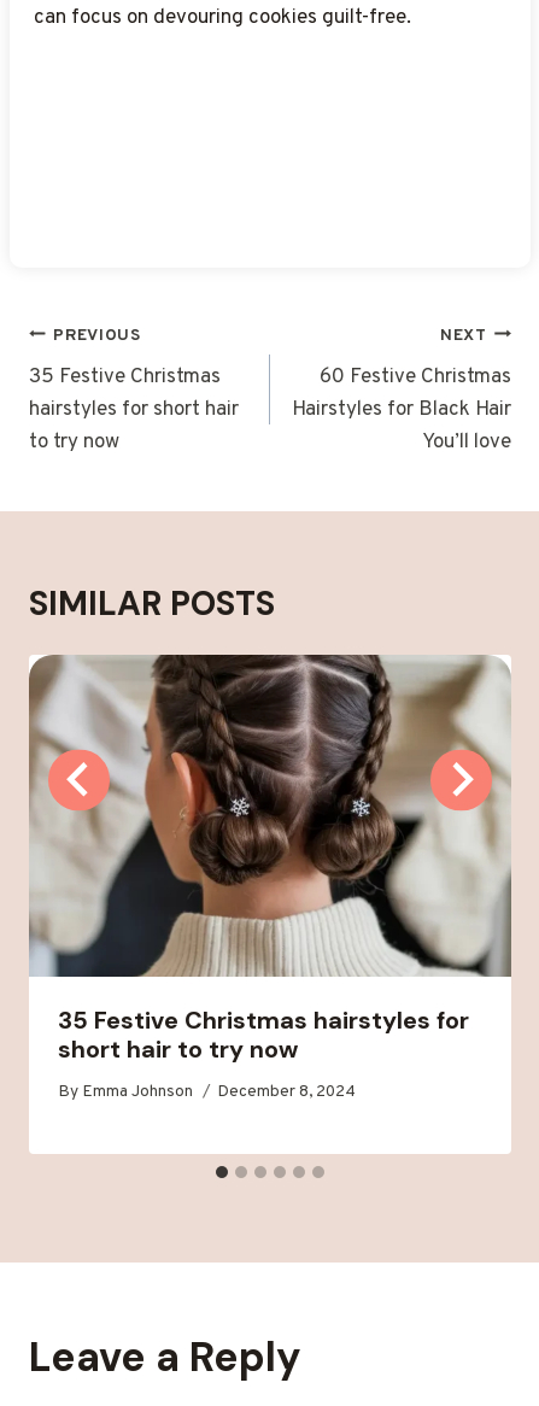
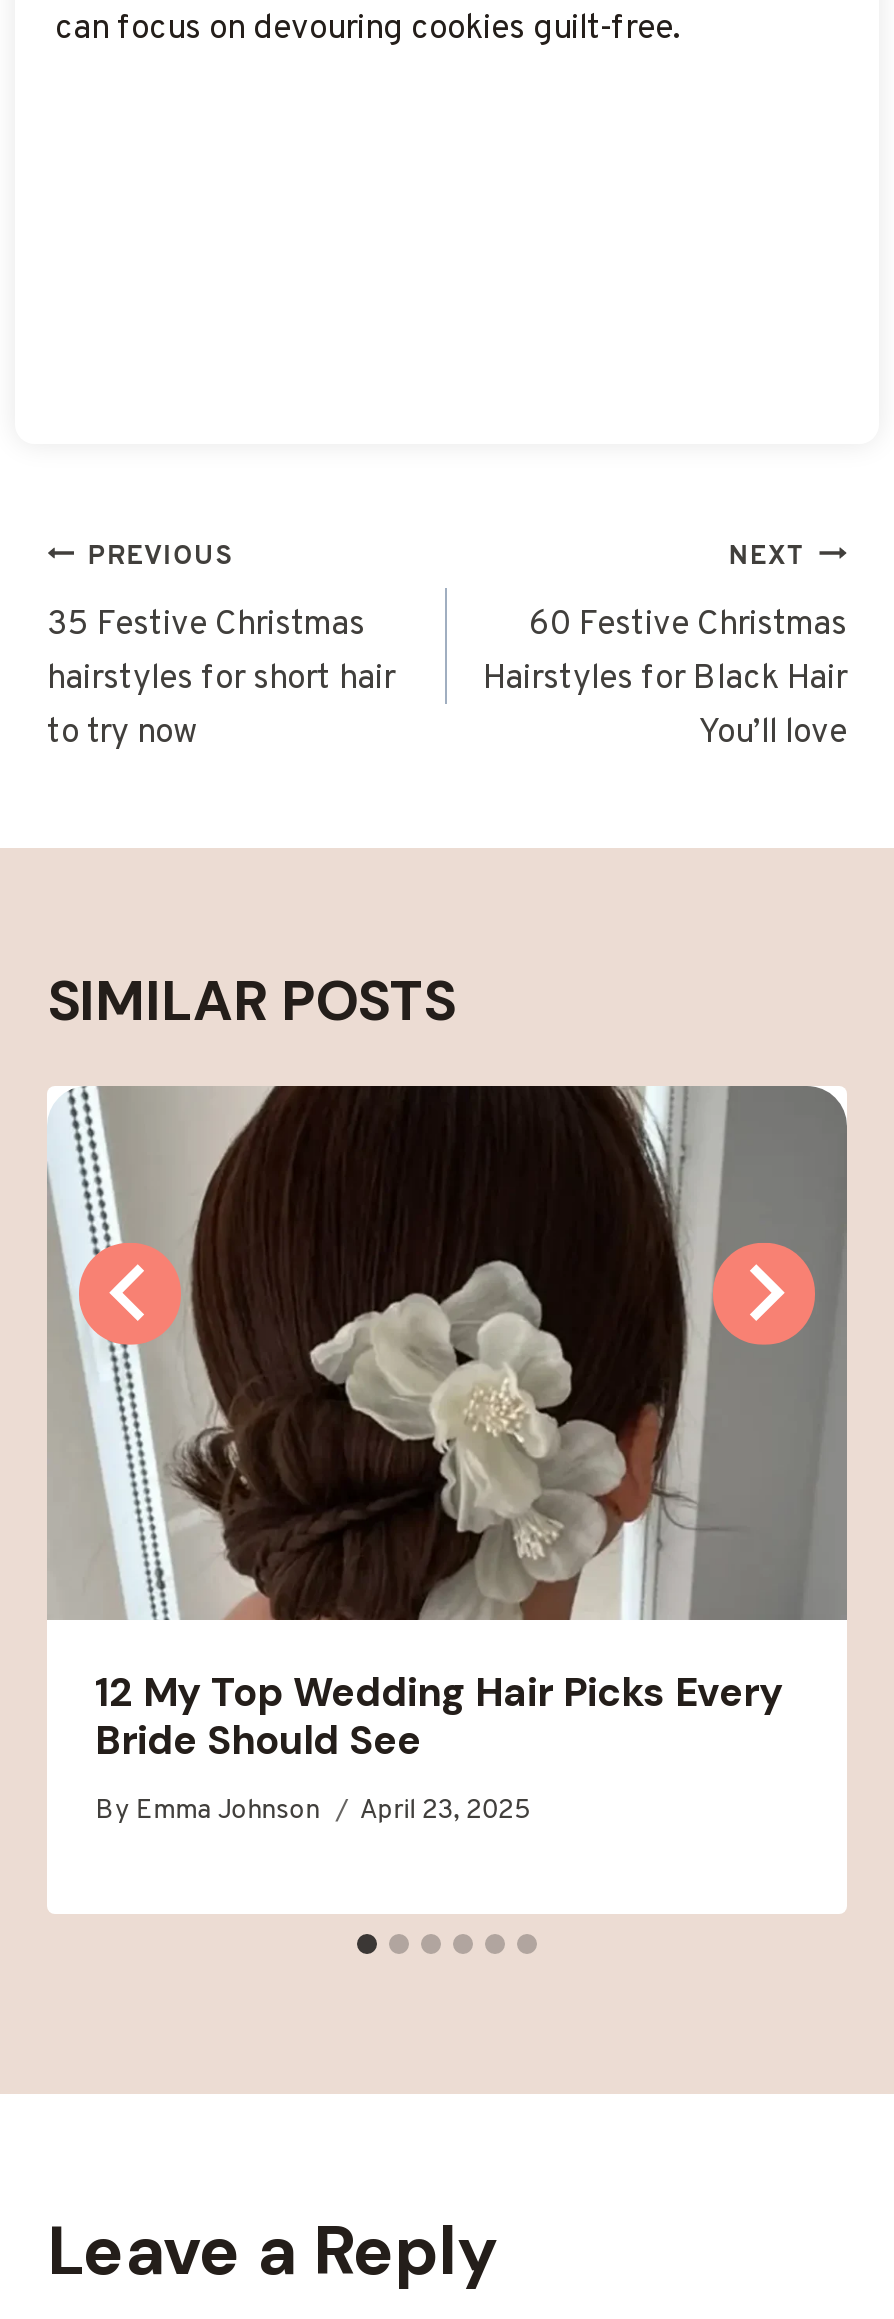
- [image]
- 35 Festive Christmas hairstyles for
- short hair to try now
+ [image]
+ 12 My Top Wedding Hair Picks Every
+ Bride Should See

- By Emma Johnson December 8, 2024
+ By Emma Johnson April 23, 2025
